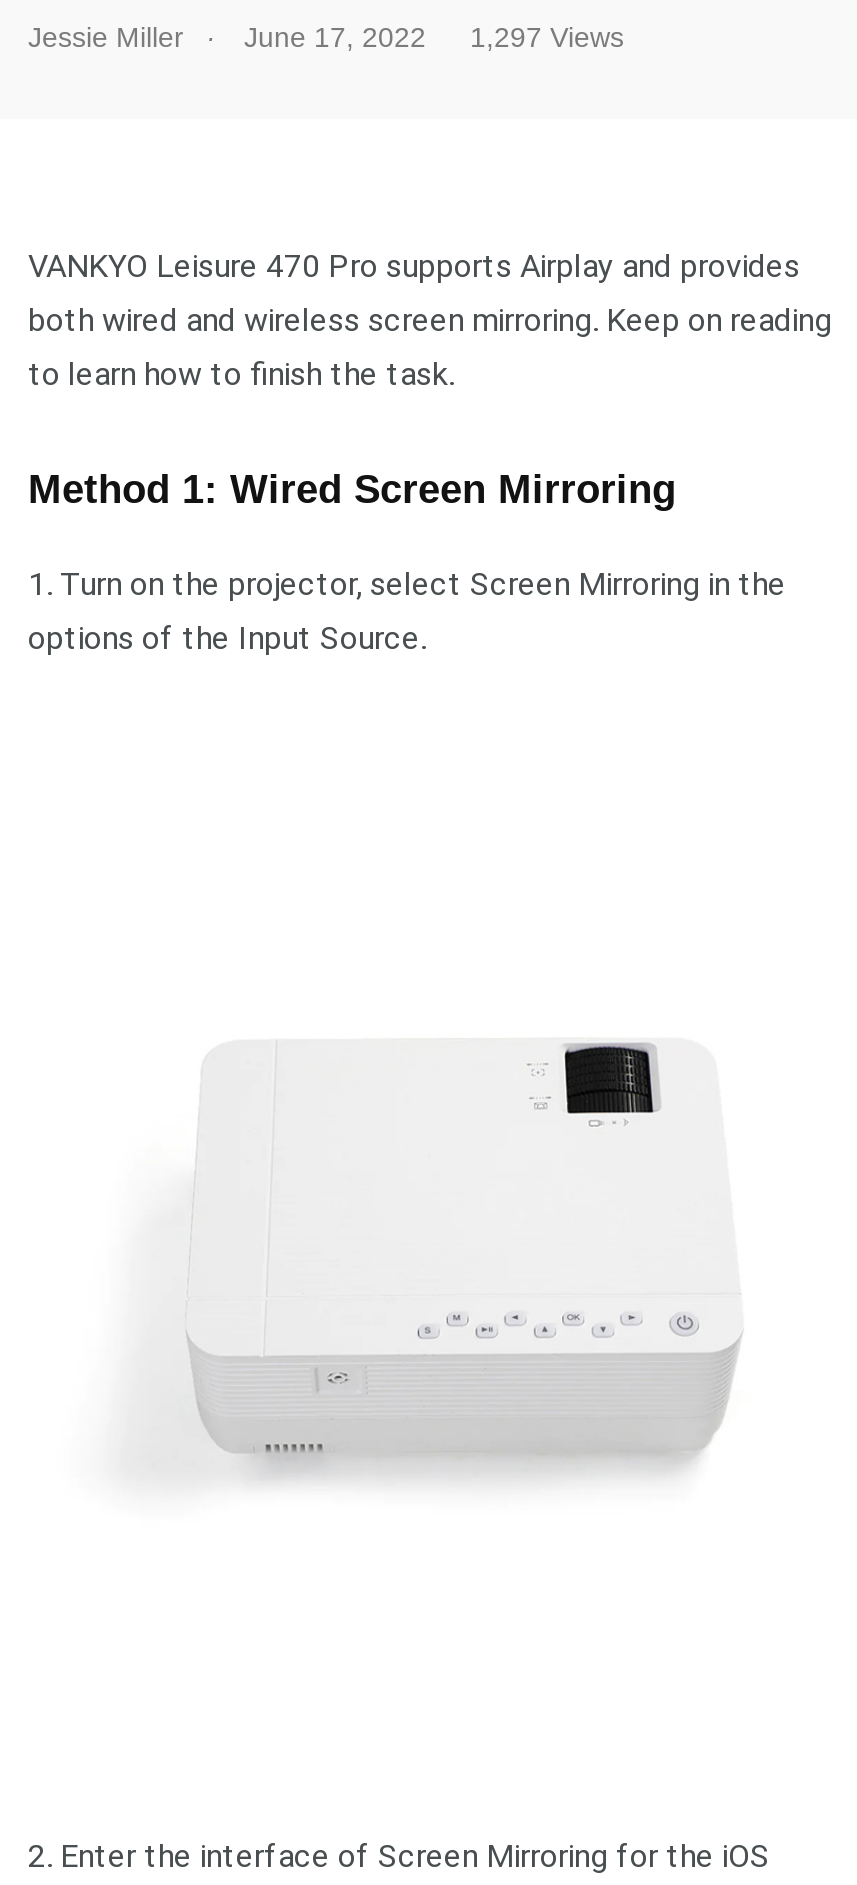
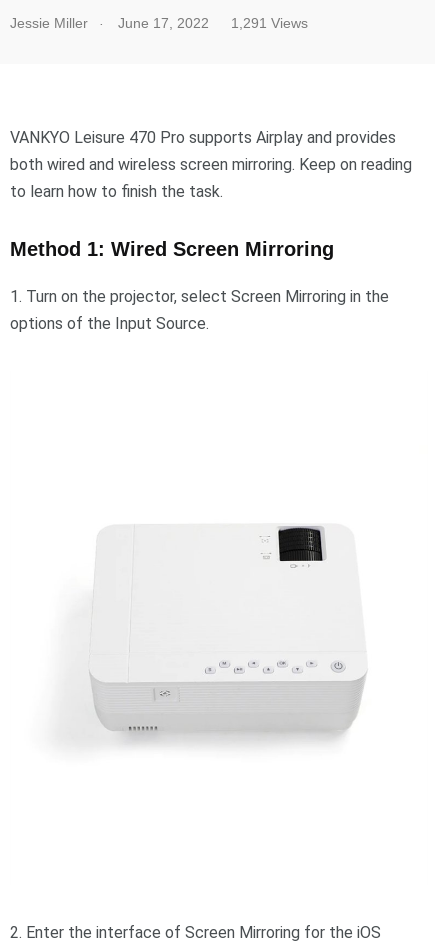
- 1,297 Views
+ 1,291 Views
